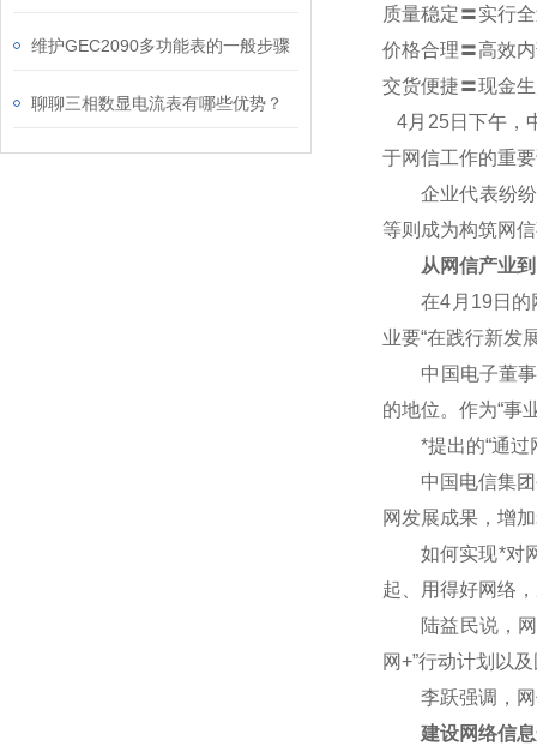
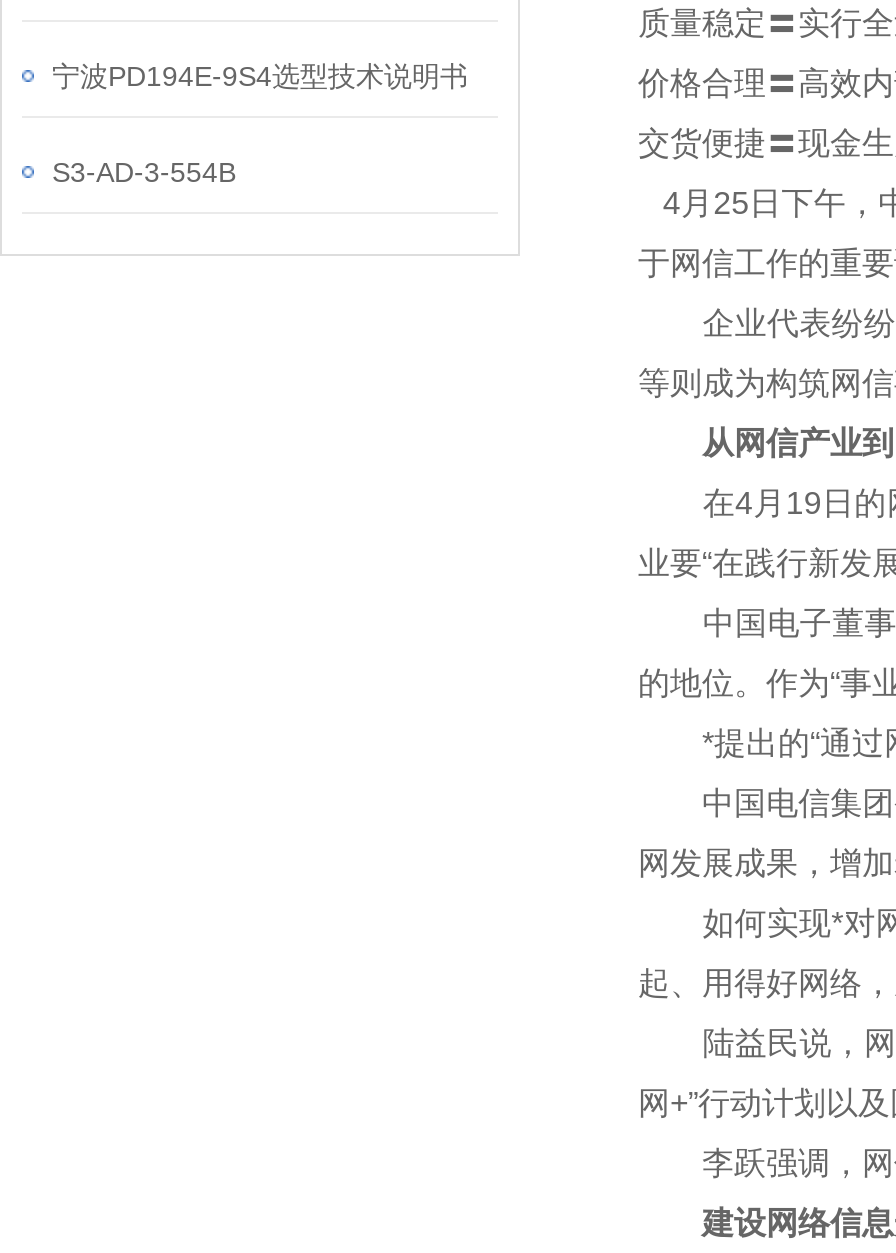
- 维护GEC2090多功能表的一般步骤
+ 宁波PD194E-9S4选型技术说明书

- 聊聊三相数显电流表有哪些优势？
+ S3-AD-3-554B
